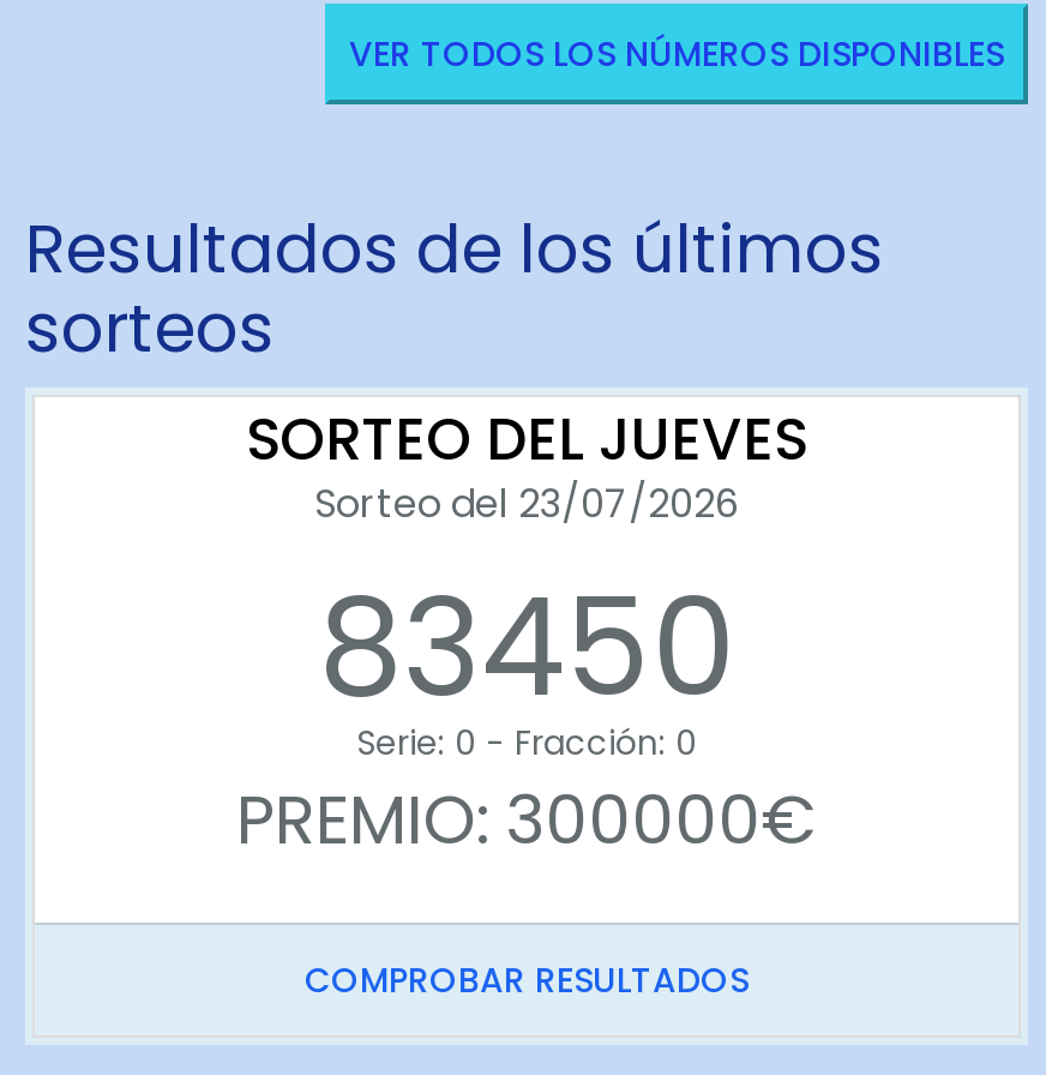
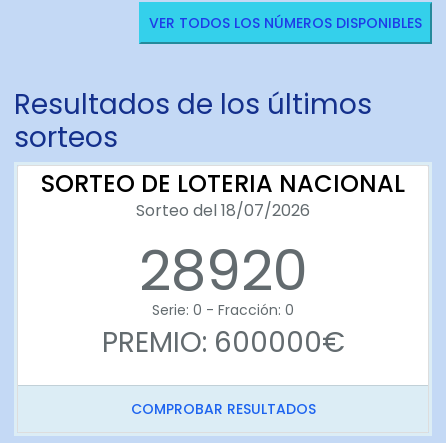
- SORTEO DEL JUEVES
- Sorteo del 23/07/2026
- 83450
+ SORTEO DE LOTERIA NACIONAL
+ Sorteo del 18/07/2026
+ 28920

- PREMIO: 300000€
+ PREMIO: 600000€
